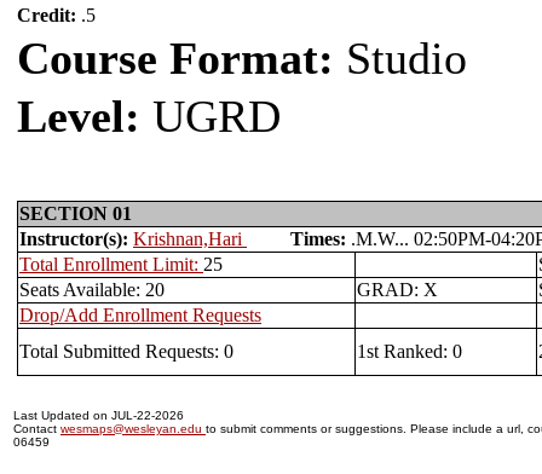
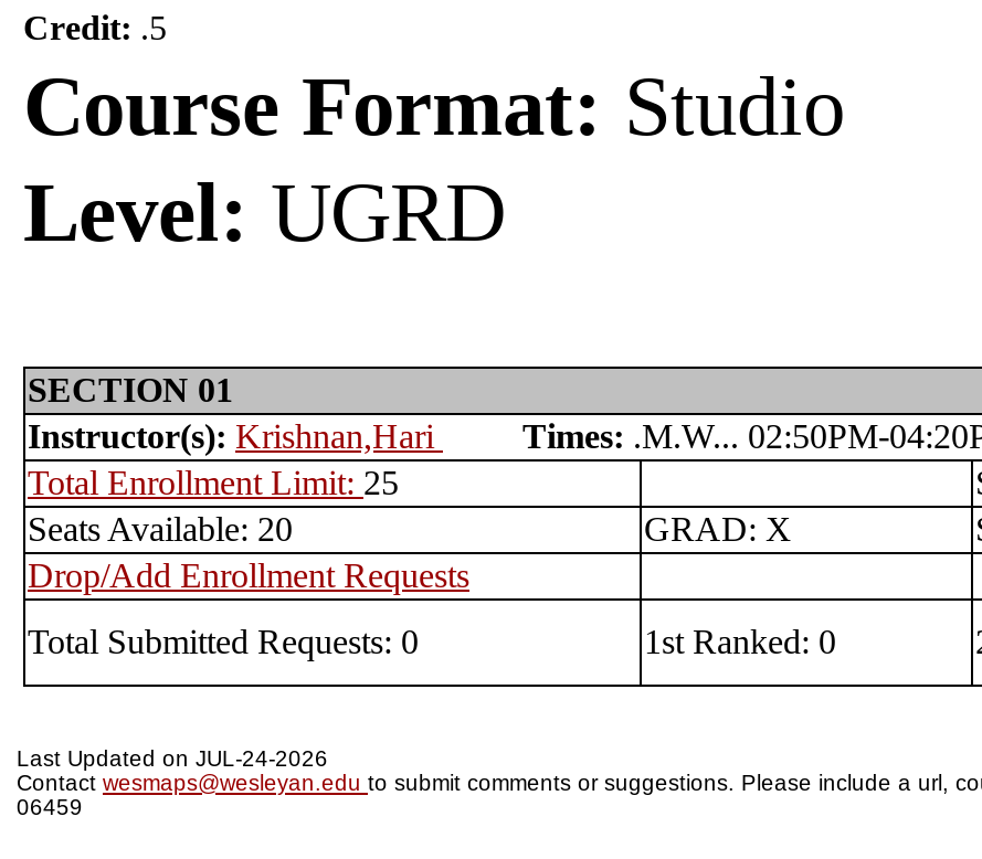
- Last Updated on JUL-22-2026
+ Last Updated on JUL-24-2026
